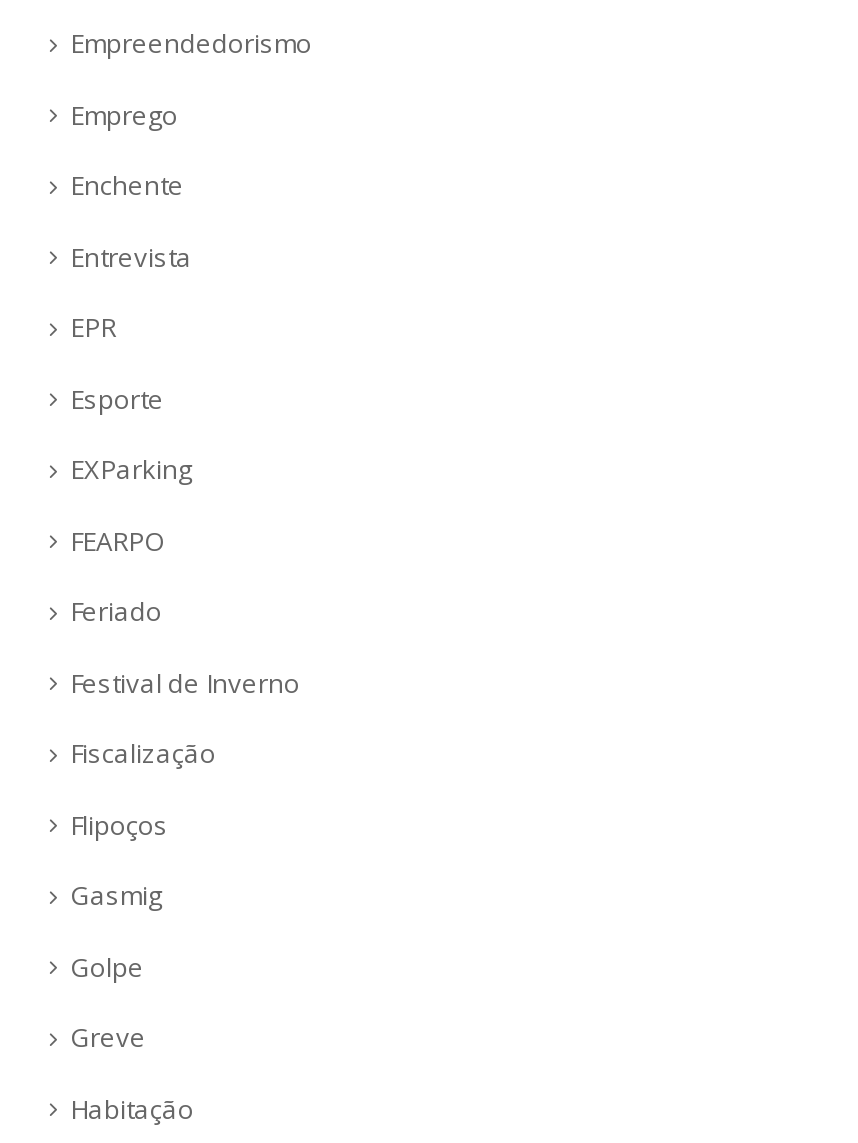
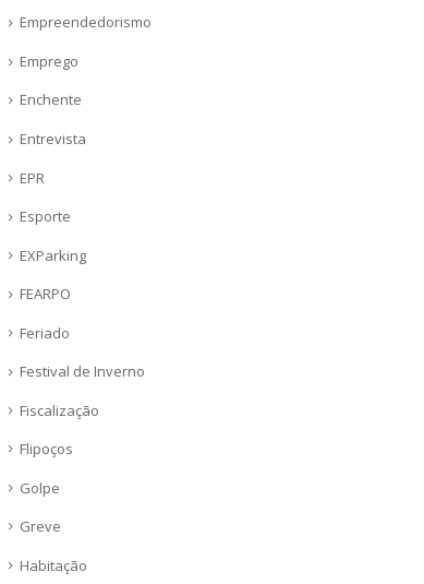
- Gasmig
